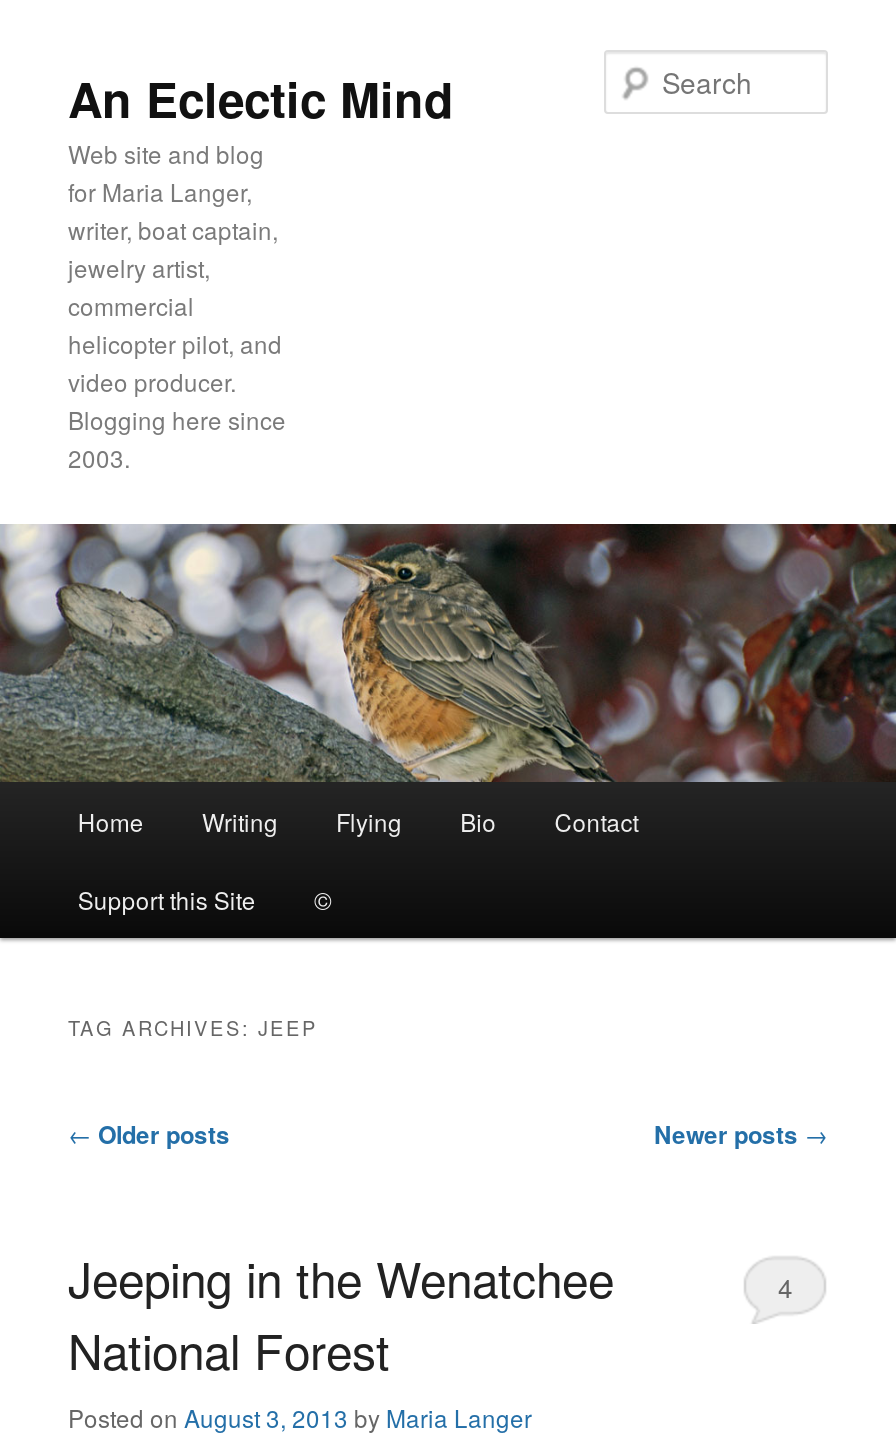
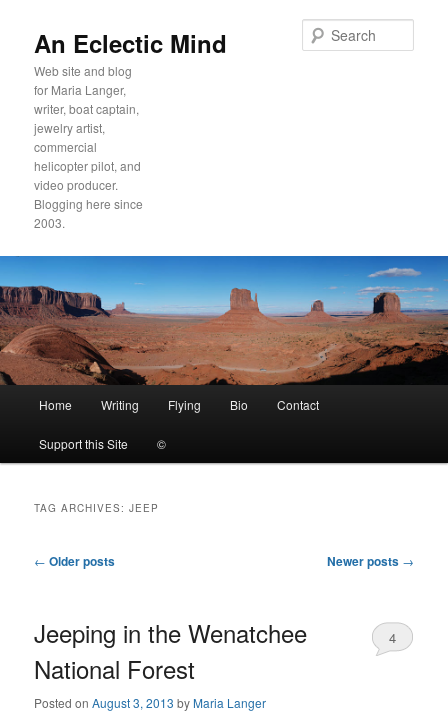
- [image]
+ [image]
